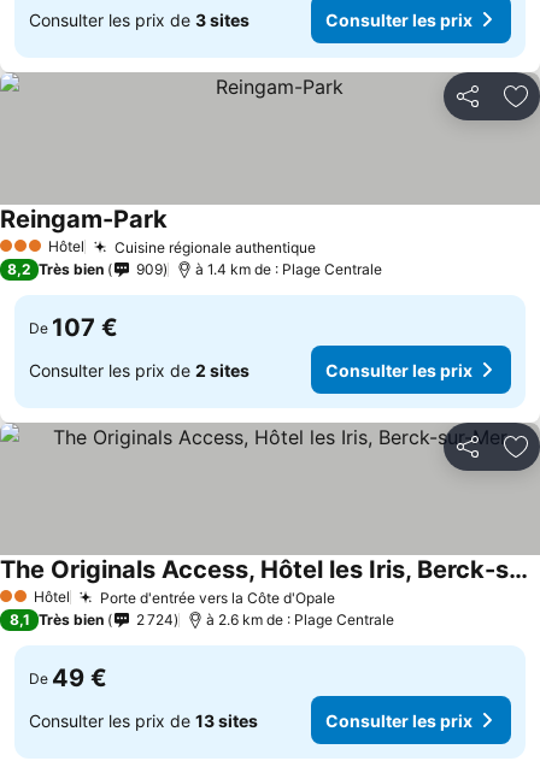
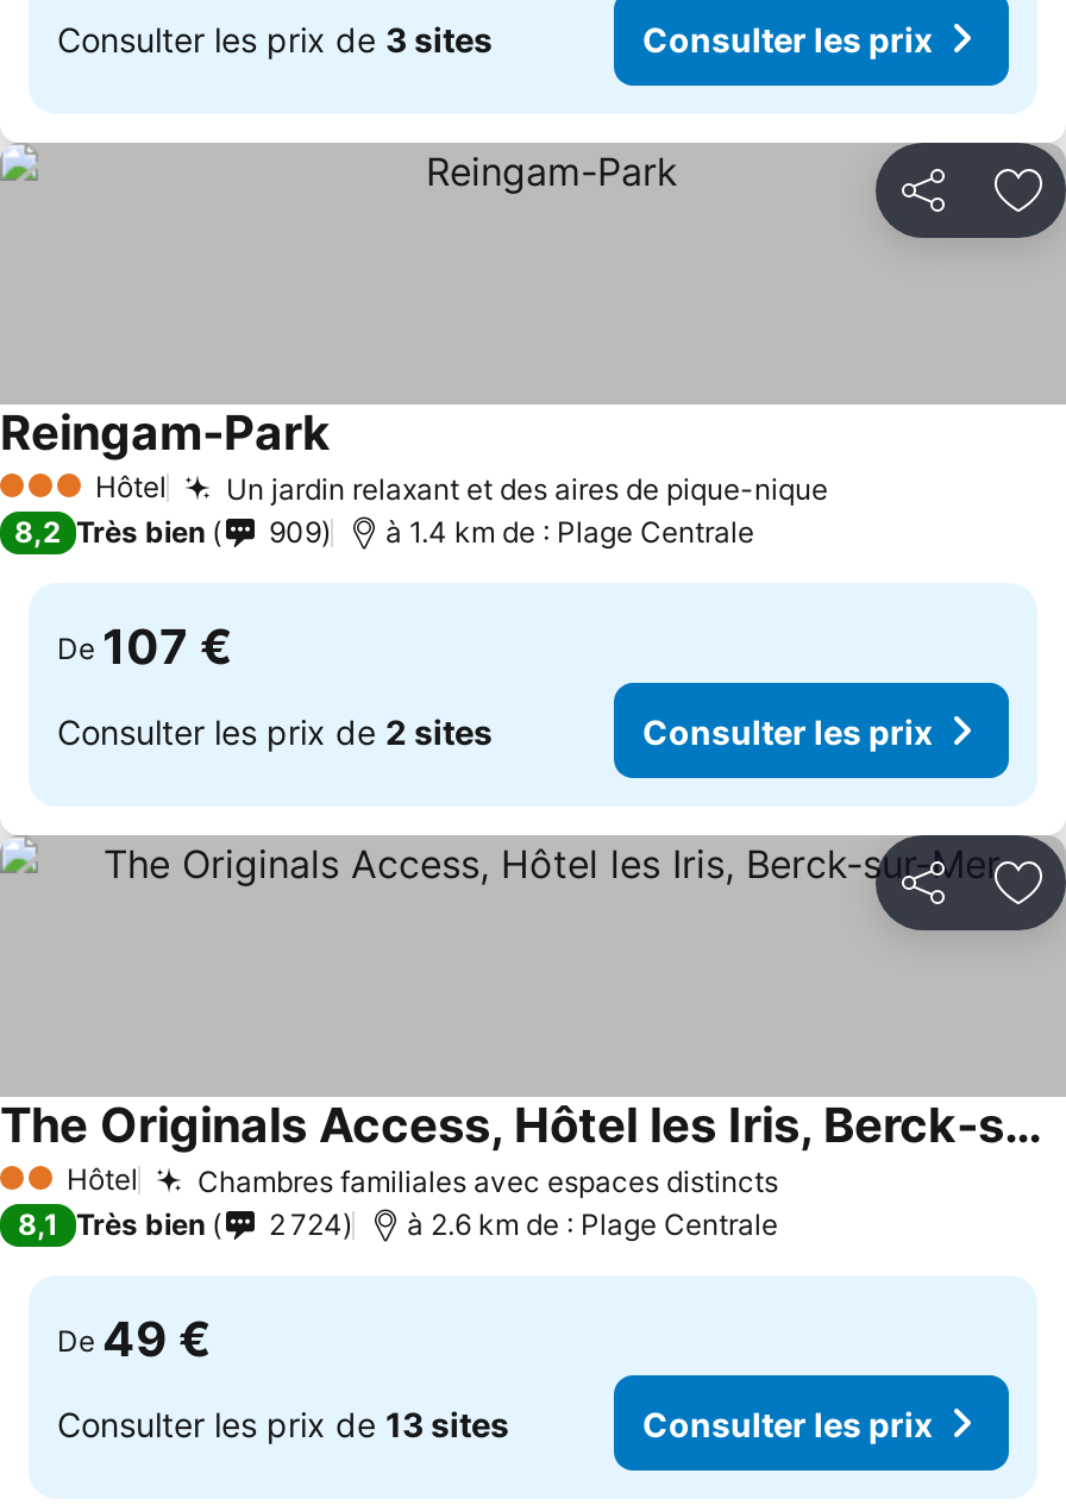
- Cuisine régionale authentique
+ Un jardin relaxant et des aires de pique-nique

- Porte d'entrée vers la Côte d'Opale
+ Chambres familiales avec espaces distincts
